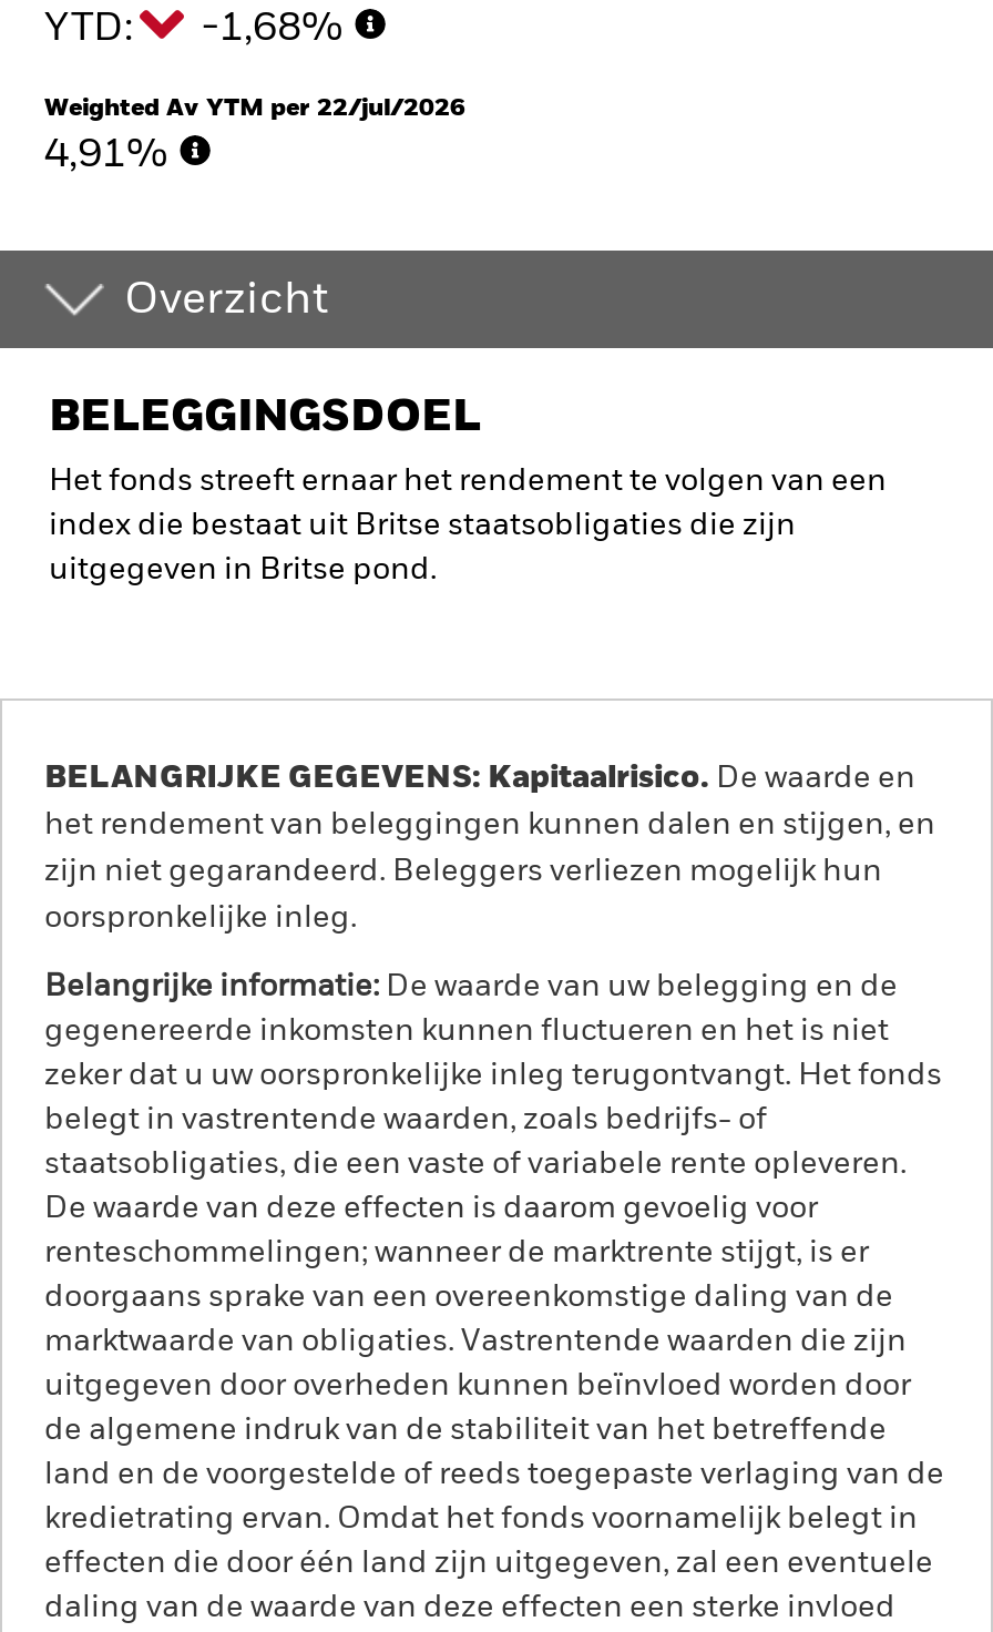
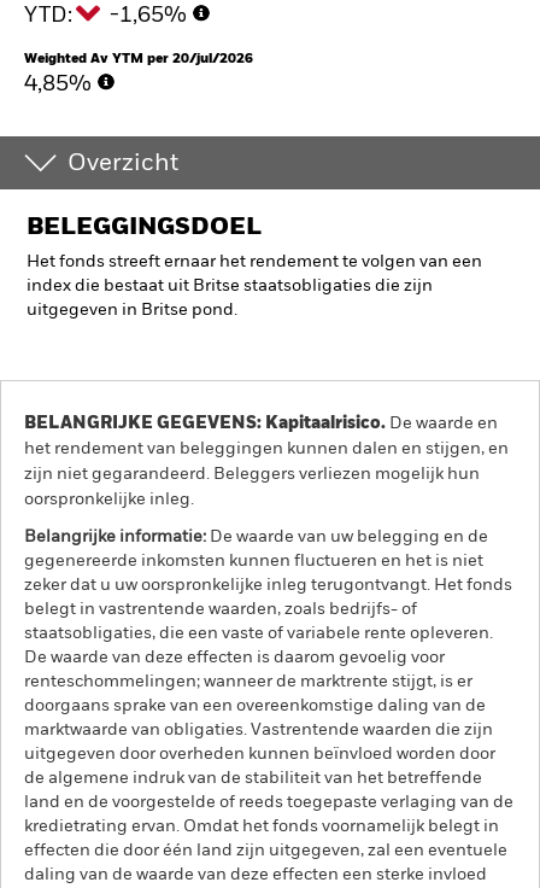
- YTD: -1,68%
+ YTD: -1,65%

- Weighted Av YTM per 22/jul/2026
+ Weighted Av YTM per 20/jul/2026

- 4,91%
+ 4,85%
